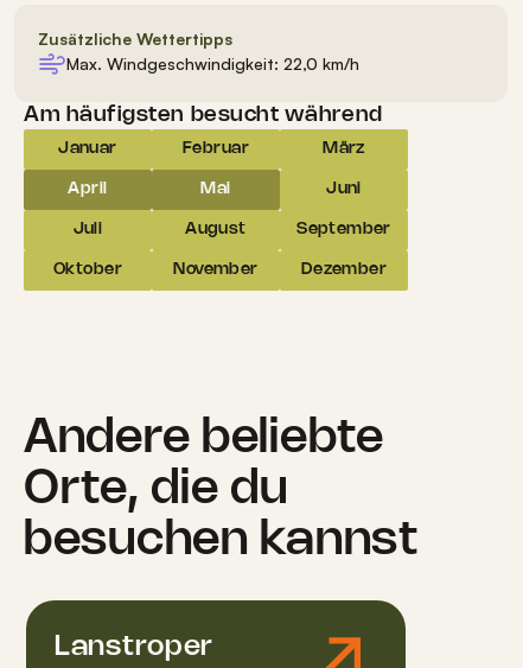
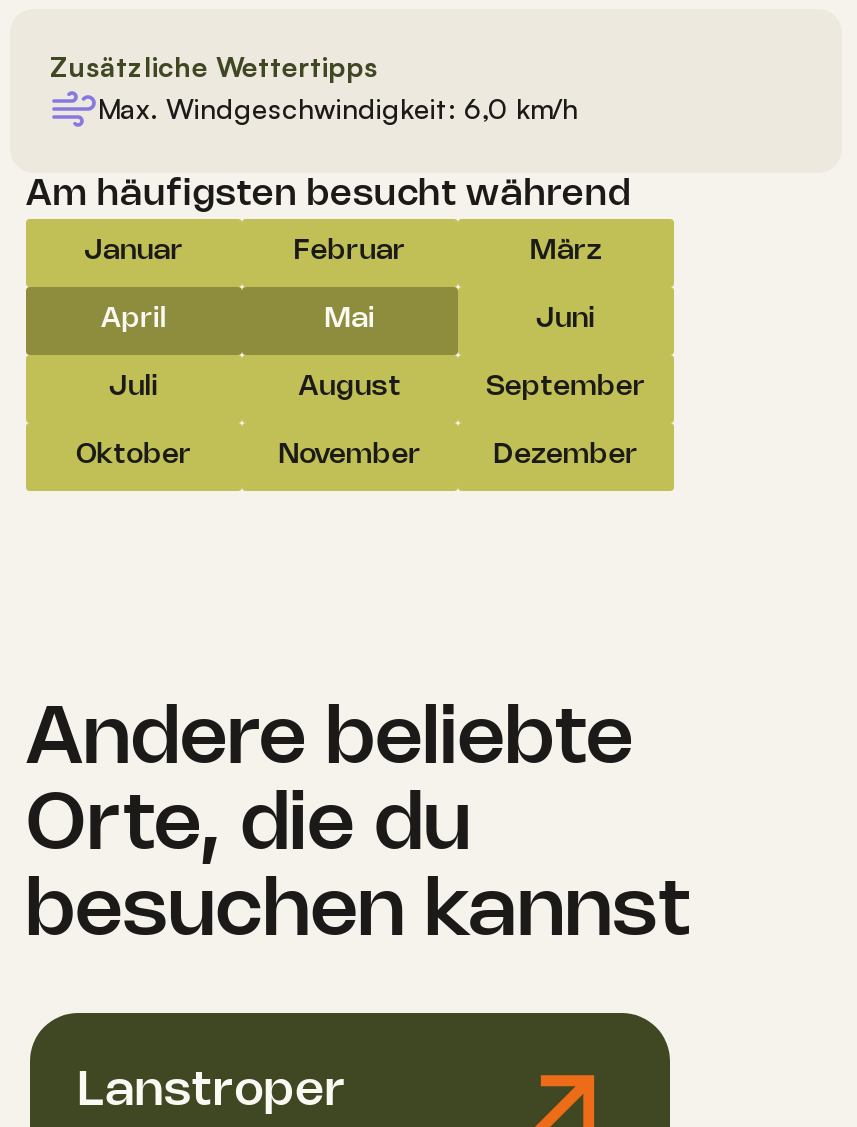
- Max. Windgeschwindigkeit: 22,0 km/h
+ Max. Windgeschwindigkeit: 6,0 km/h
